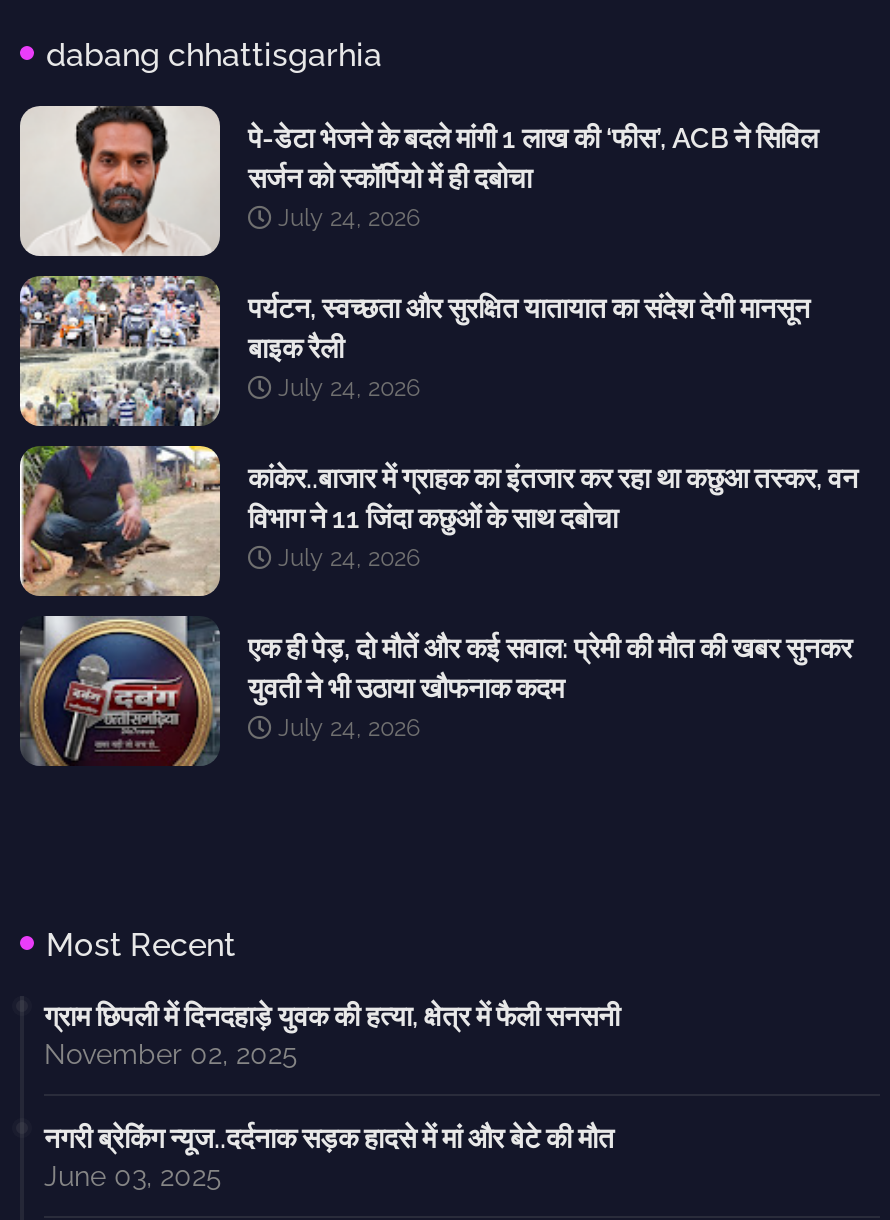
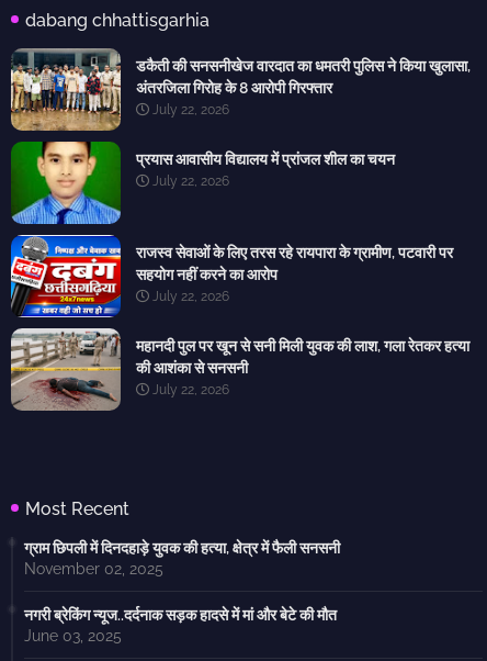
- [image]
- पे-डेटा भेजने के बदले मांगी 1 लाख की ‘फीस’, ACB ने सिविल
- सर्जन को स्कॉर्पियो में ही दबोचा
- July 24, 2026
+ [image]
+ डकैती की सनसनीखेज वारदात का धमतरी पुलिस ने किया खुलासा,
+ अंतरजिला गिरोह के 8 आरोपी गिरफ्तार
+ July 22, 2026

- [image]
- पर्यटन, स्वच्छता और सुरक्षित यातायात का संदेश देगी मानसून
- बाइक रैली
- July 24, 2026
+ [image]
+ प्रयास आवासीय विद्यालय में प्रांजल शील का चयन
+ July 22, 2026

- [image]
- कांकेर..बाजार में ग्राहक का इंतजार कर रहा था कछुआ तस्कर, वन
- विभाग ने 11 जिंदा कछुओं के साथ दबोचा
- July 24, 2026
+ [image]
+ राजस्व सेवाओं के लिए तरस रहे रायपारा के ग्रामीण, पटवारी पर
+ सहयोग नहीं करने का आरोप
+ July 22, 2026

- [image]
- एक ही पेड़, दो मौतें और कई सवाल: प्रेमी की मौत की खबर सुनकर
- युवती ने भी उठाया खौफनाक कदम
- July 24, 2026
+ [image]
+ महानदी पुल पर खून से सनी मिली युवक की लाश, गला रेतकर हत्या
+ की आशंका से सनसनी
+ July 22, 2026
